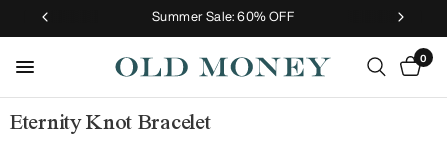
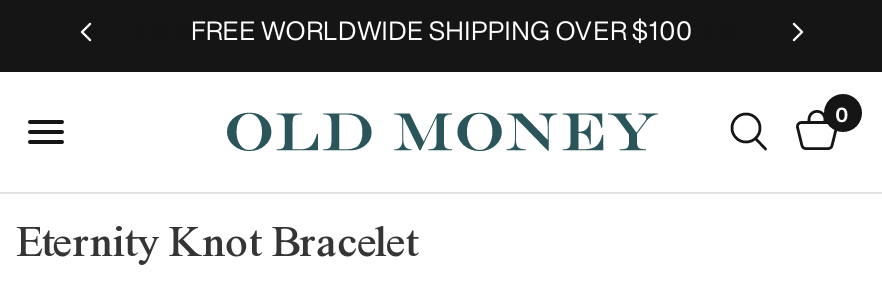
- Summer Sale: 60% OFF
+ FREE WORLDWIDE SHIPPING OVER $100
